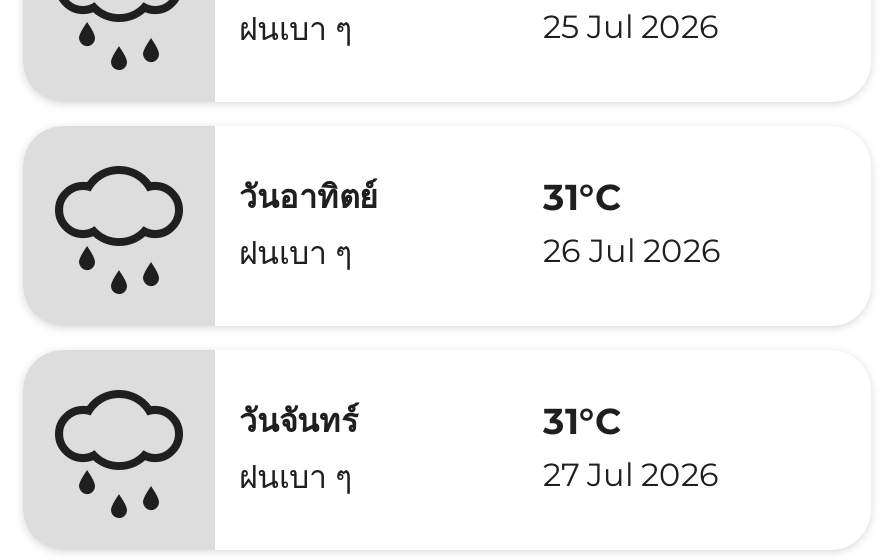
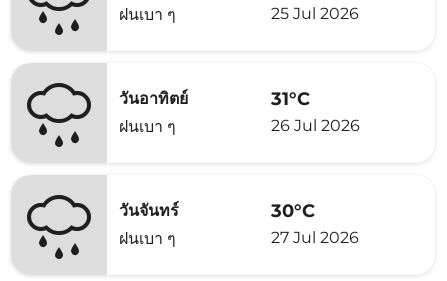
- 31°C
+ 30°C
